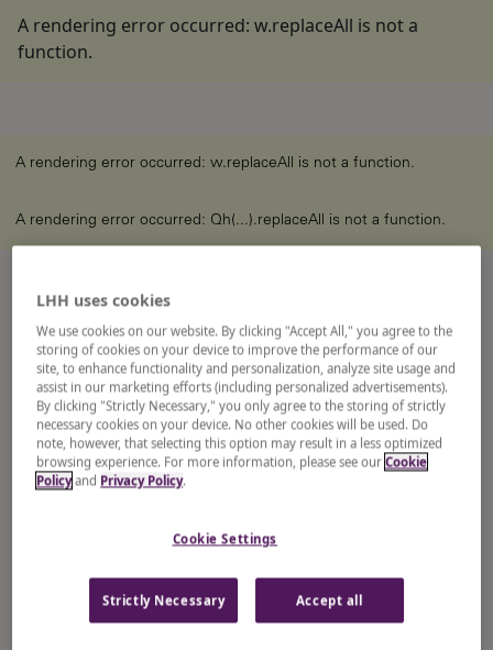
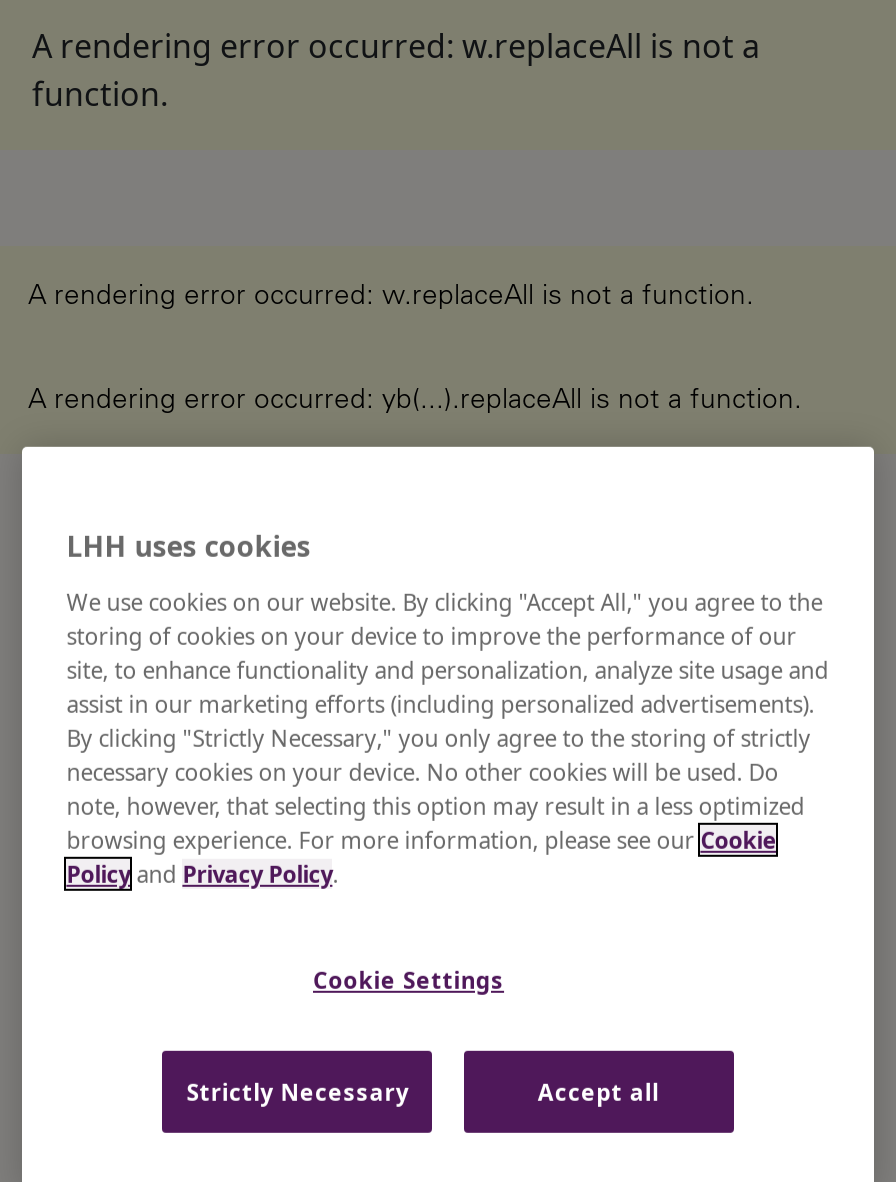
- A rendering error occurred: Qh(...).replaceAll is not a function.
+ A rendering error occurred: yb(...).replaceAll is not a function.
